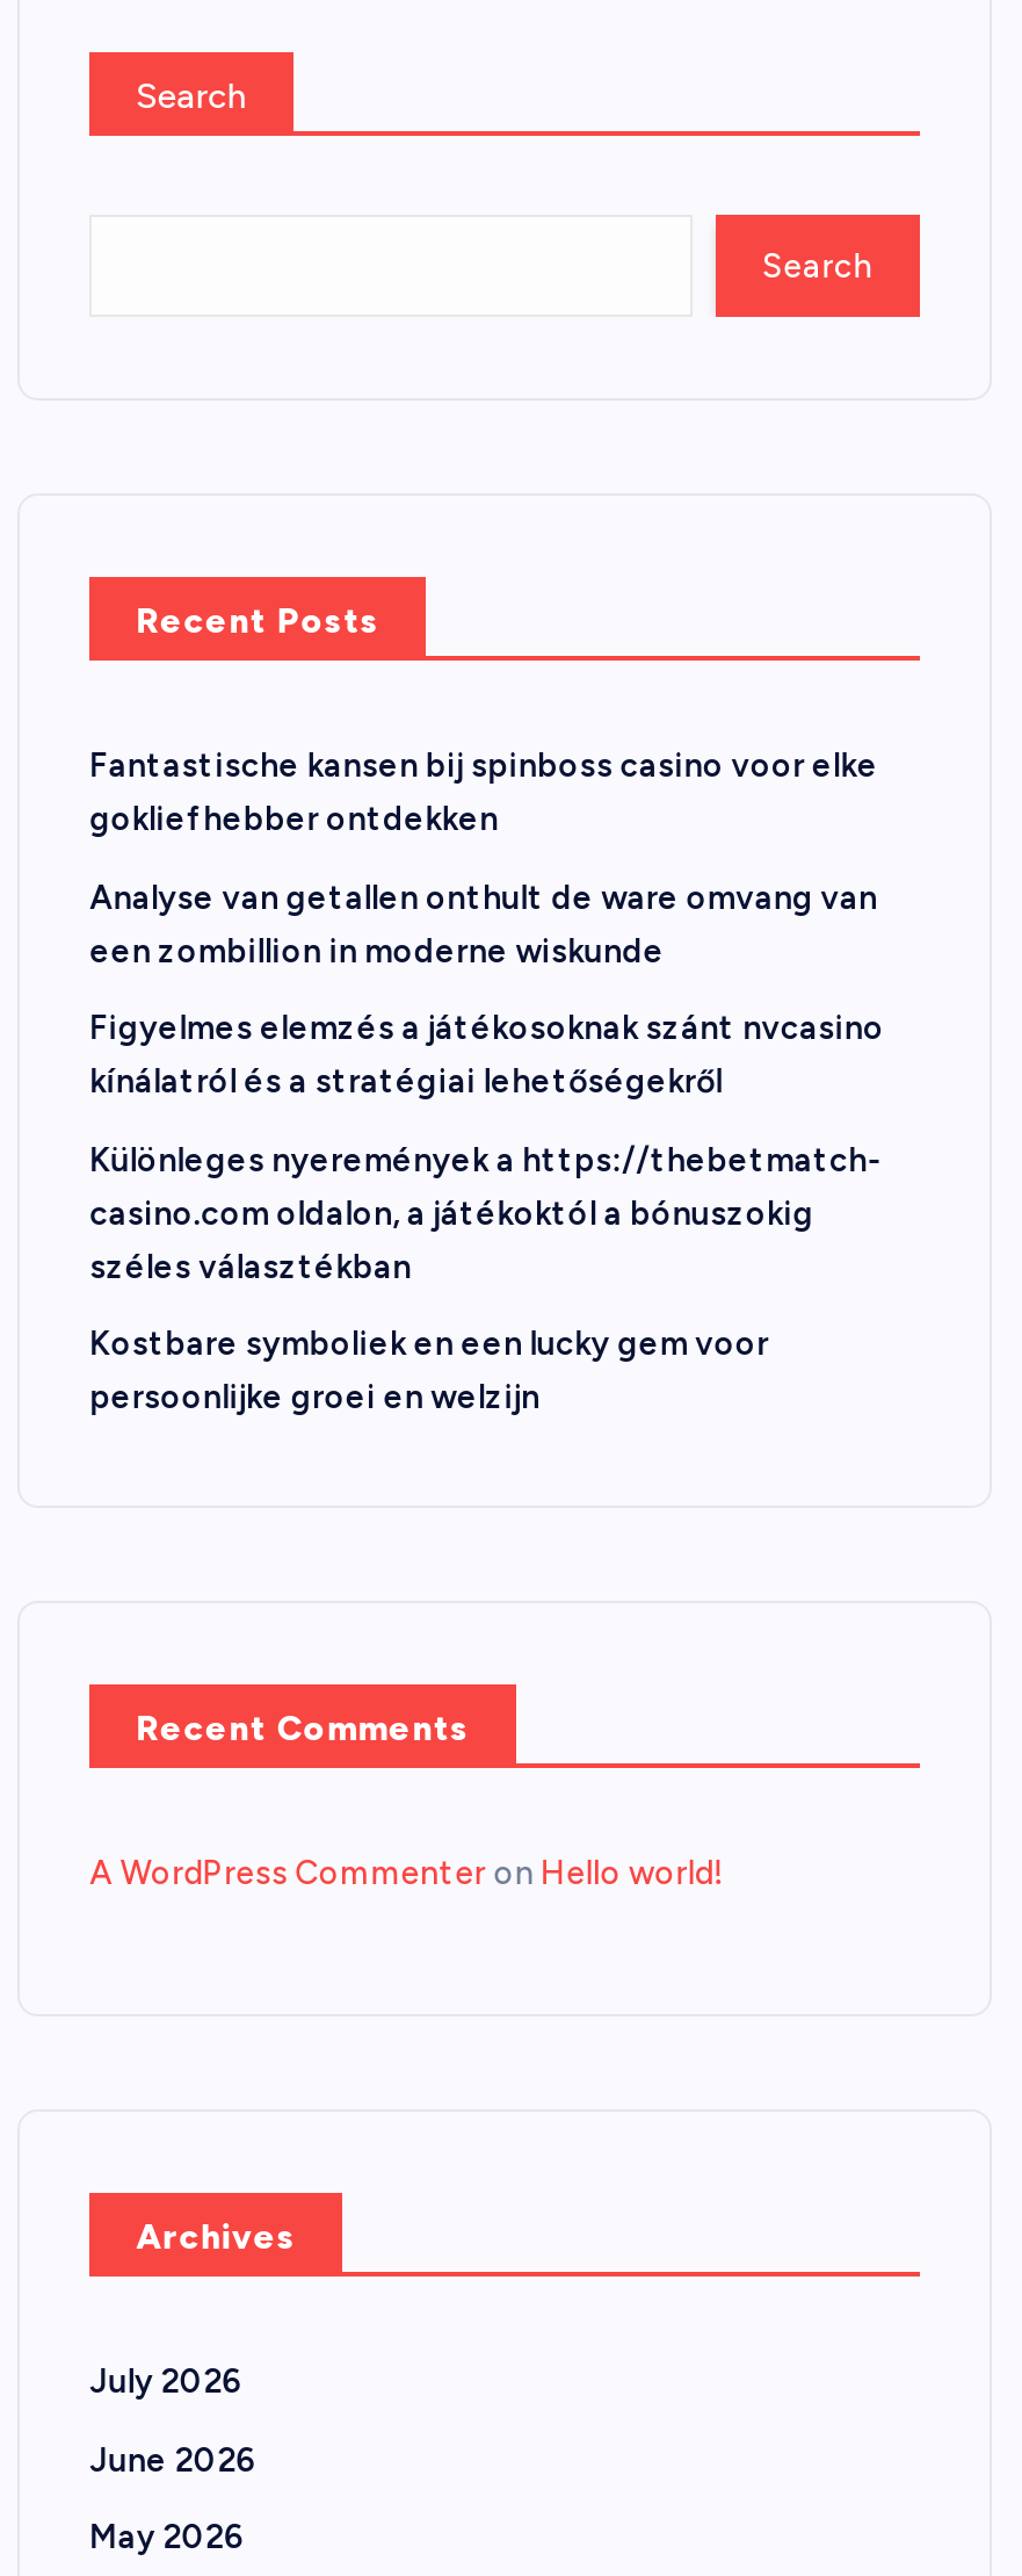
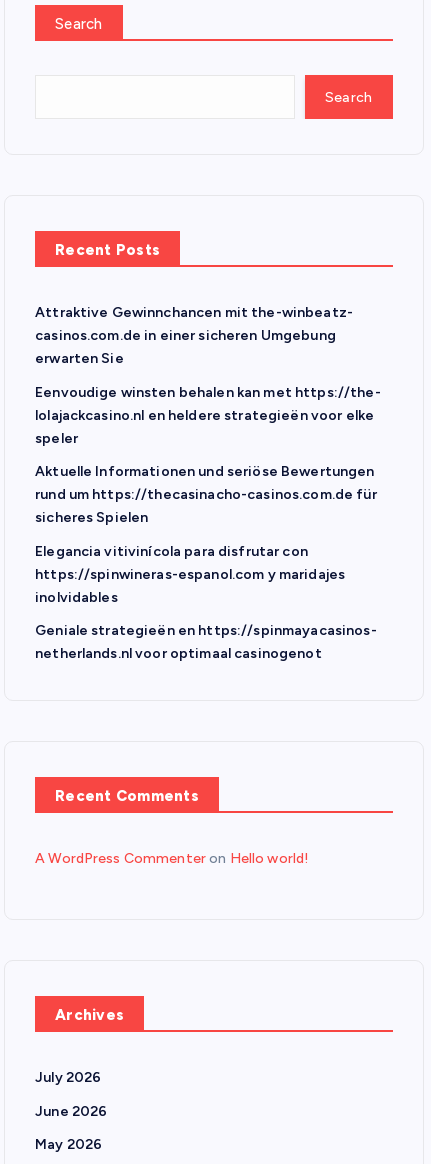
- Fantastische kansen bij spinboss casino voor elke
- gokliefhebber ontdekken
+ Attraktive Gewinnchancen mit the-winbeatz-
+ casinos.com.de in einer sicheren Umgebung
+ erwarten Sie

- Analyse van getallen onthult de ware omvang van
- een zombillion in moderne wiskunde
+ Eenvoudige winsten behalen kan met https://the-
+ lolajackcasino.nl en heldere strategieën voor elke
+ speler

- Figyelmes elemzés a játékosoknak szánt nvcasino
- kínálatról és a stratégiai lehetőségekről
+ Aktuelle Informationen und seriöse Bewertungen
+ rund um https://thecasinacho-casinos.com.de für
+ sicheres Spielen

- Különleges nyeremények a https://thebetmatch-
- casino.com oldalon, a játékoktól a bónuszokig
- széles választékban
+ Elegancia vitivinícola para disfrutar con
+ https://spinwineras-espanol.com y maridajes
+ inolvidables

- Kostbare symboliek en een lucky gem voor
- persoonlijke groei en welzijn
+ Geniale strategieën en https://spinmayacasinos-
+ netherlands.nl voor optimaal casinogenot
